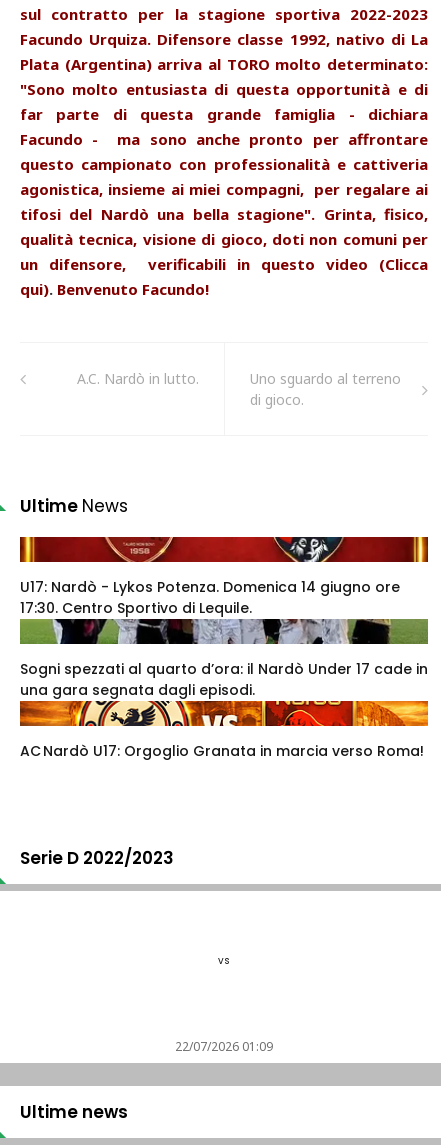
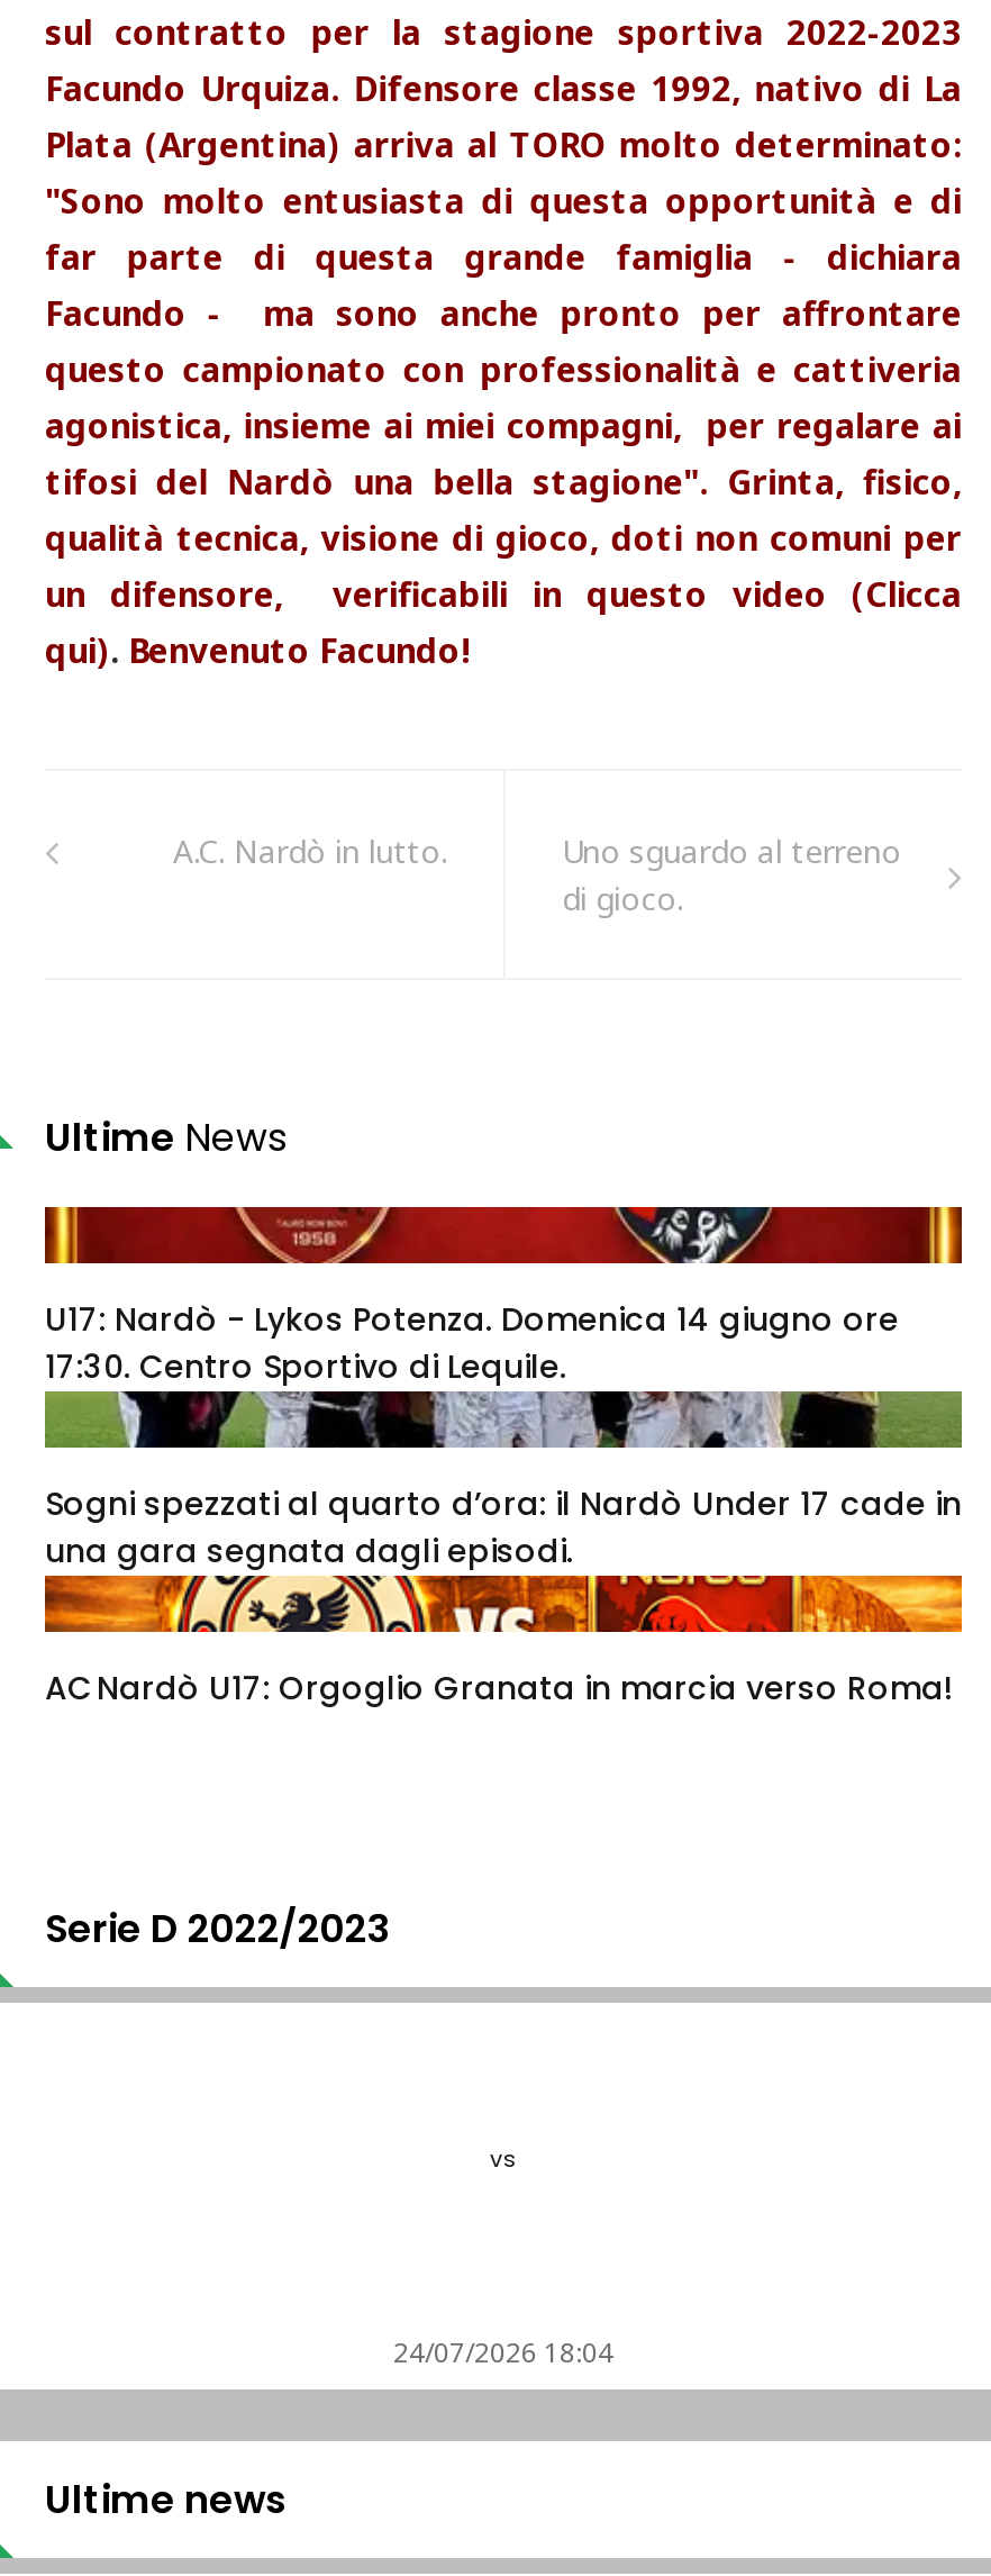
- 22/07/2026 01:09
+ 24/07/2026 18:04
